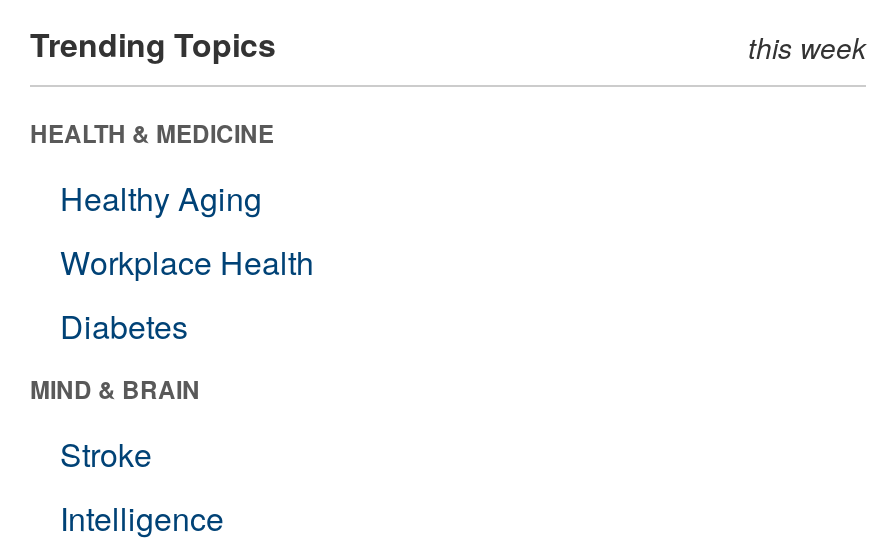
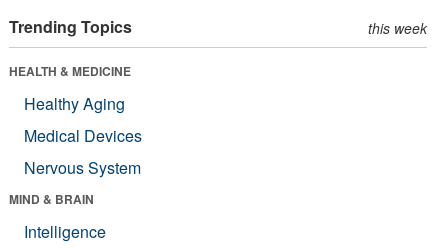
- Workplace Health
- Diabetes
+ Medical Devices
+ Nervous System

- Stroke
